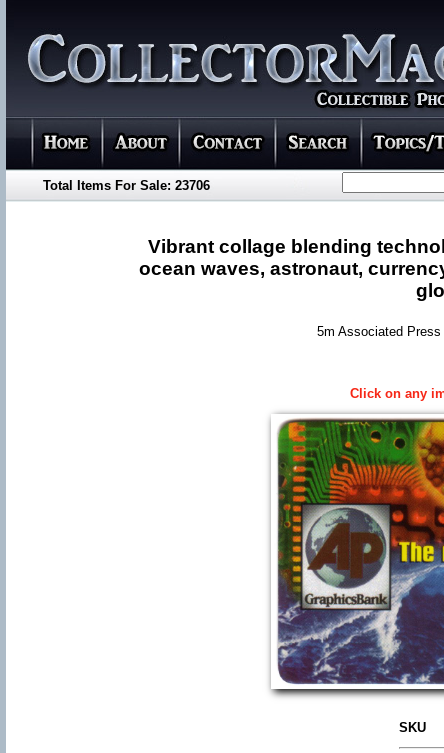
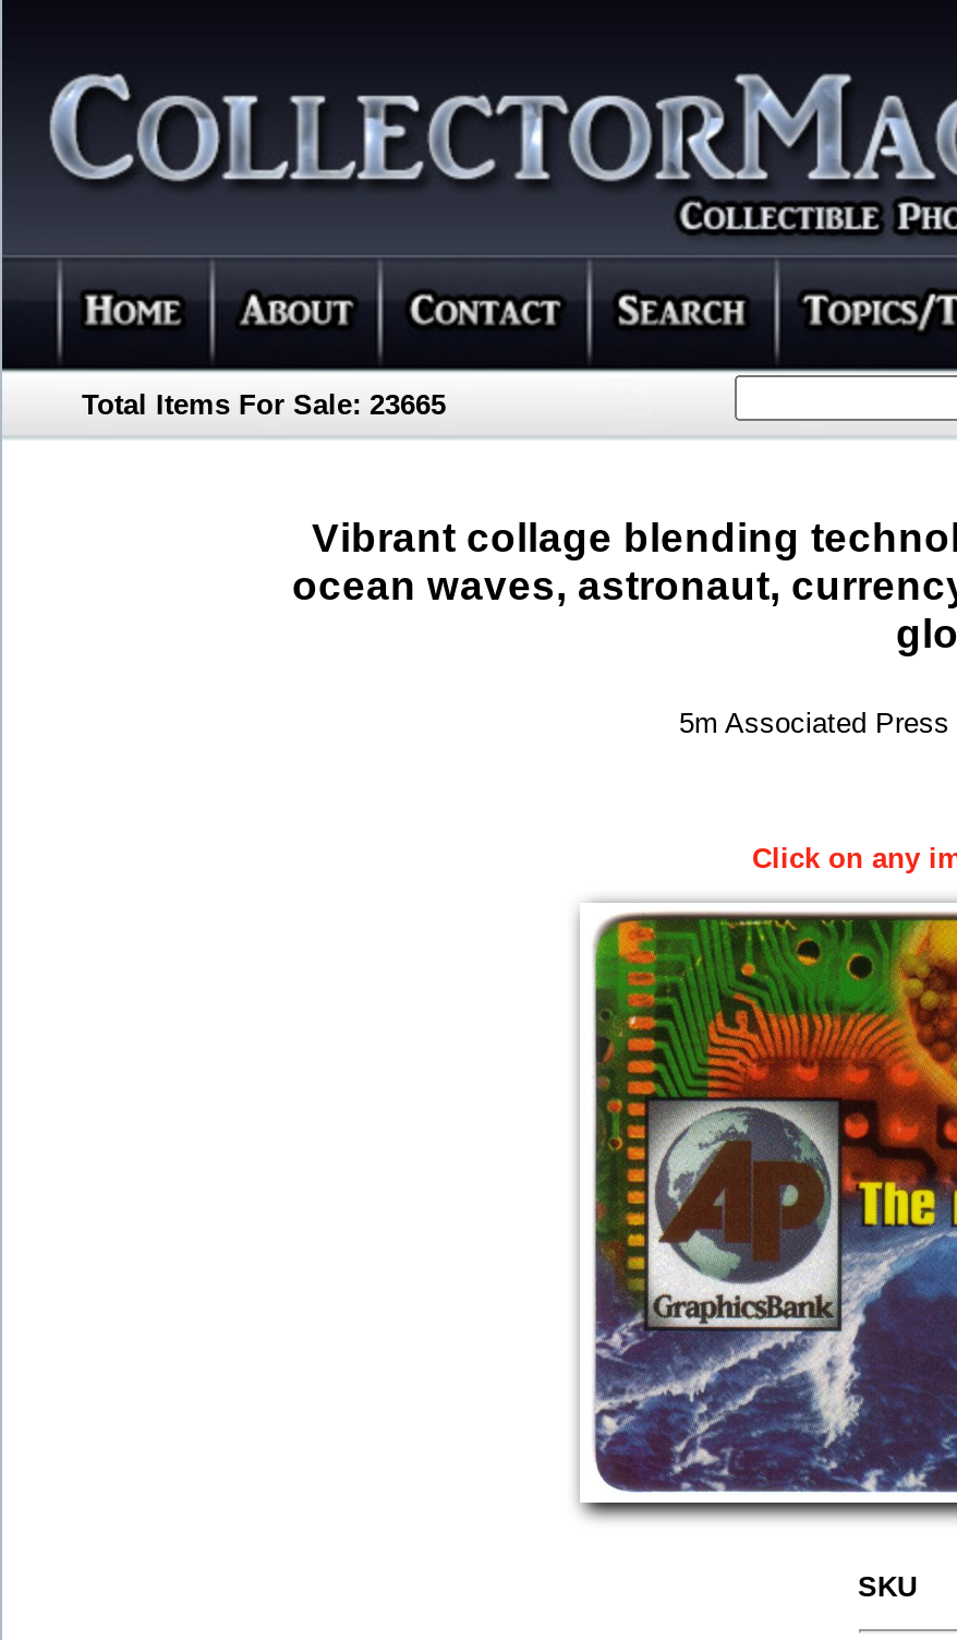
- Total Items For Sale: 23706
+ Total Items For Sale: 23665
